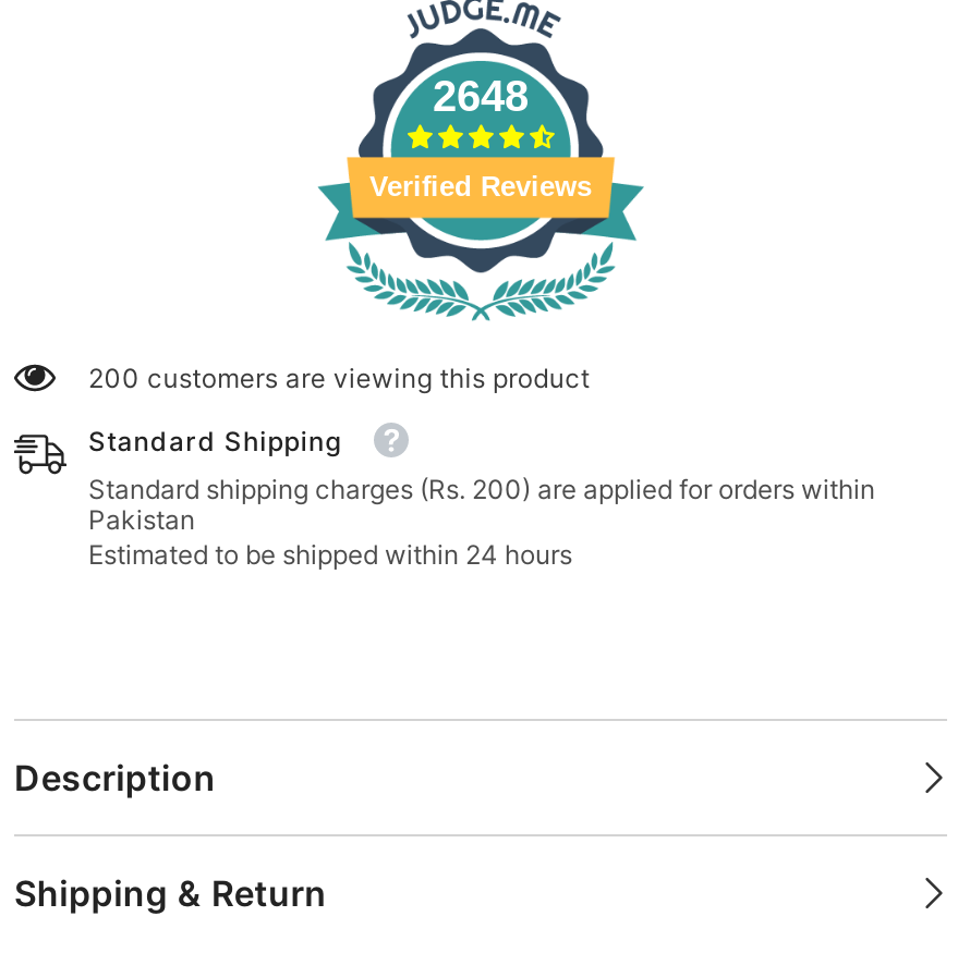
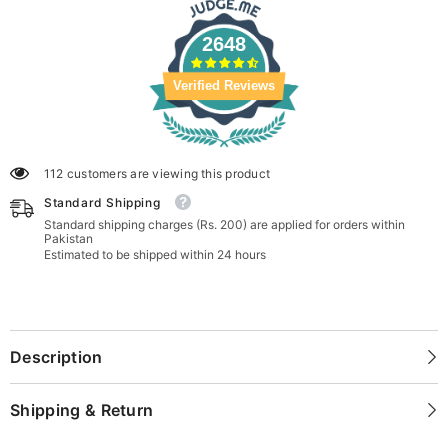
- 200 customers are viewing this product
+ 112 customers are viewing this product
